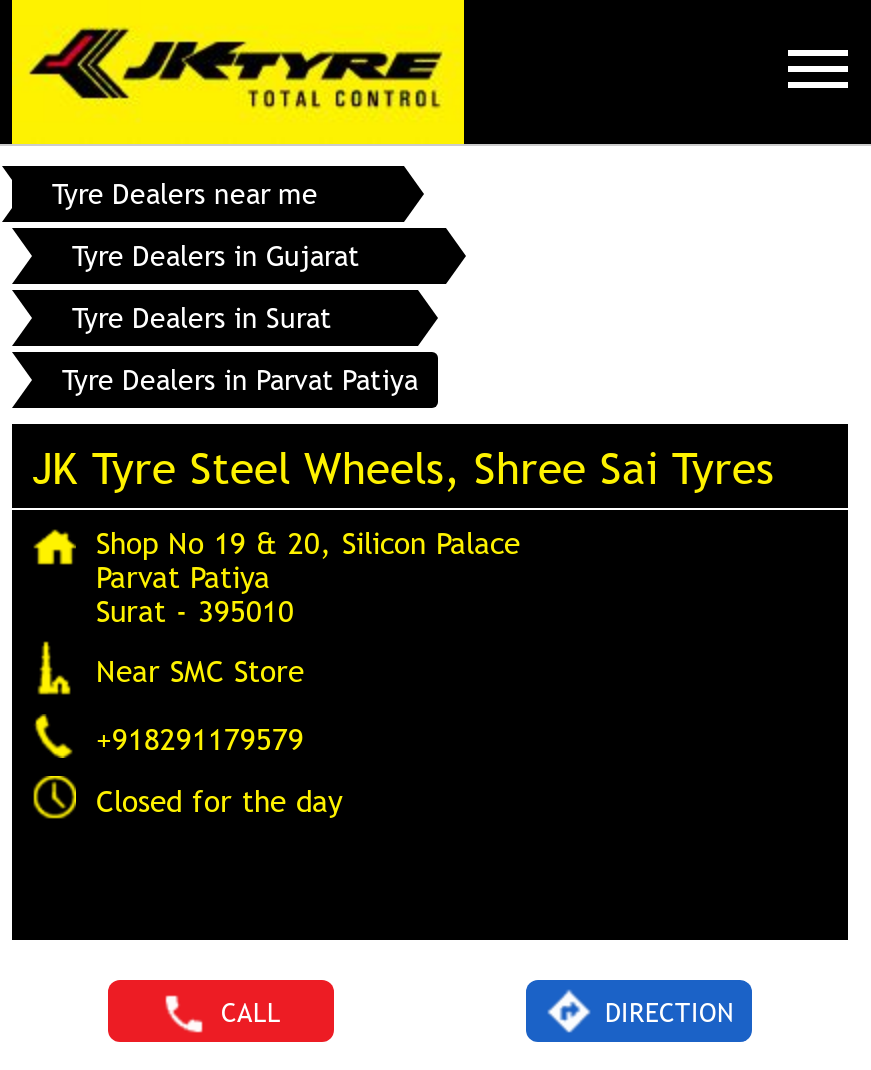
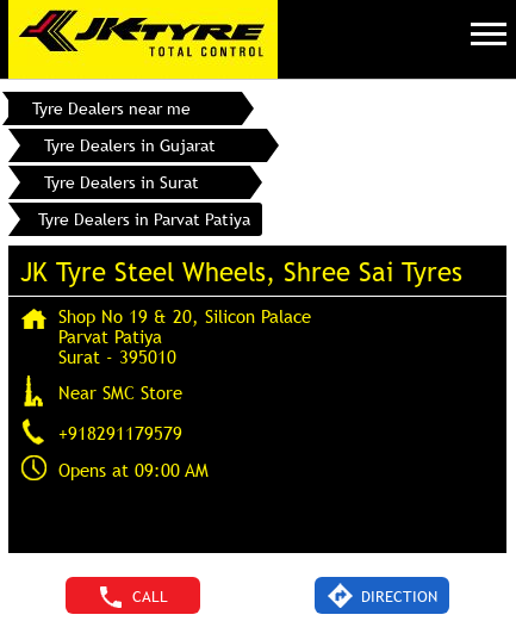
- Closed for the day
+ Opens at 09:00 AM
